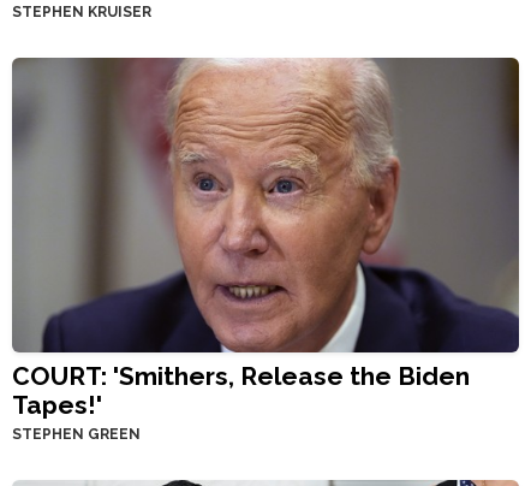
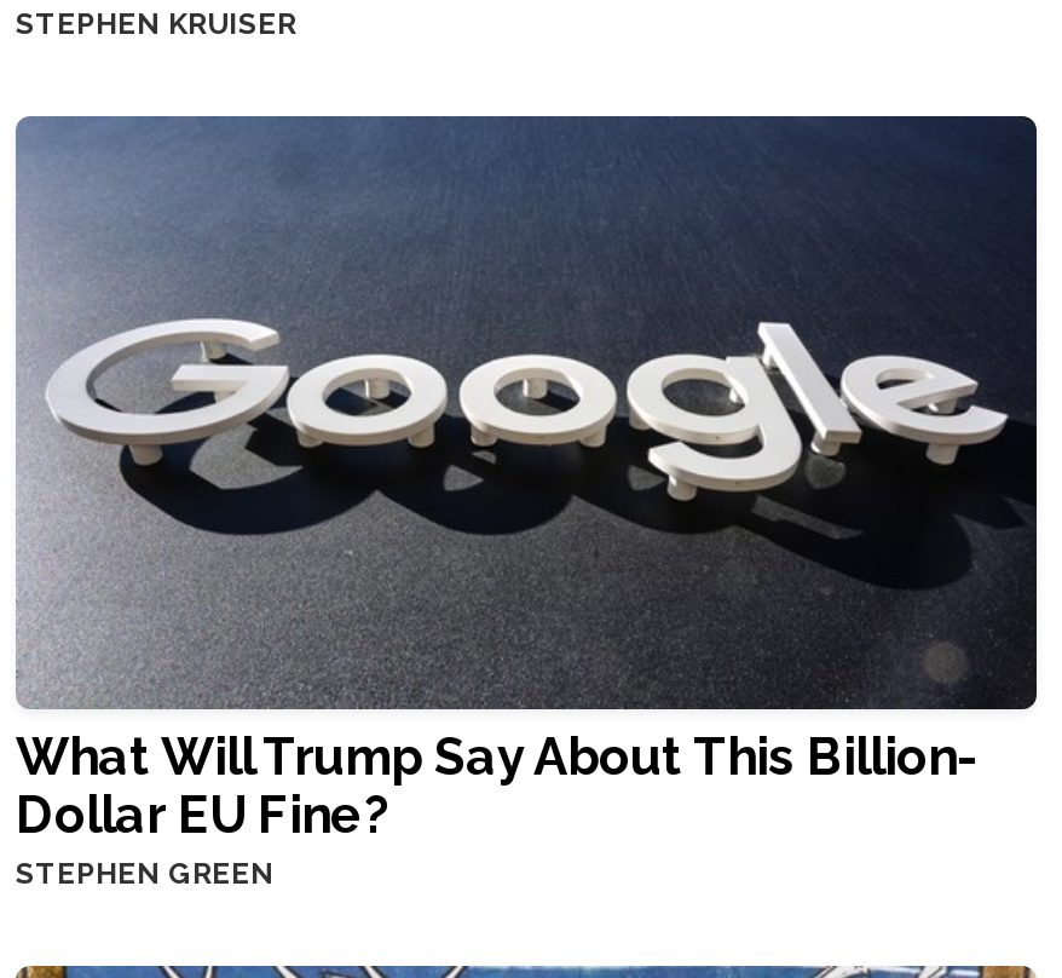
- [image]
- COURT: 'Smithers, Release the Biden
- Tapes!'
+ [image]
+ What Will Trump Say About This Billion-
+ Dollar EU Fine?
